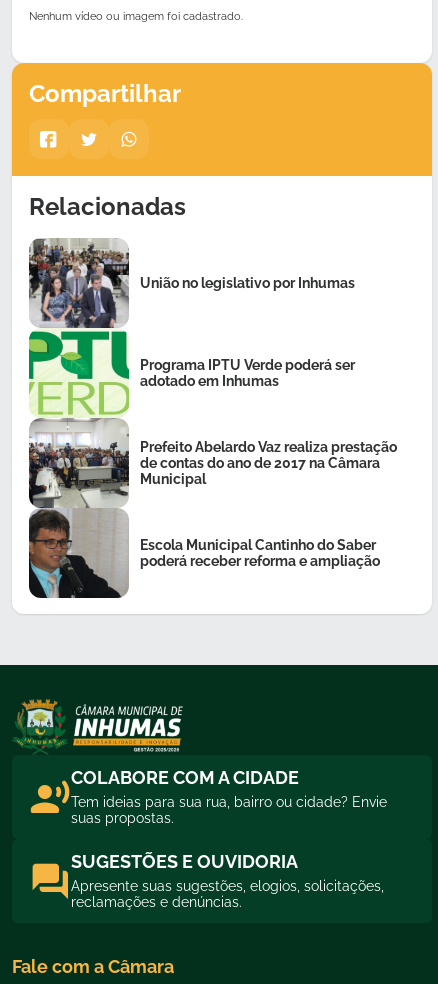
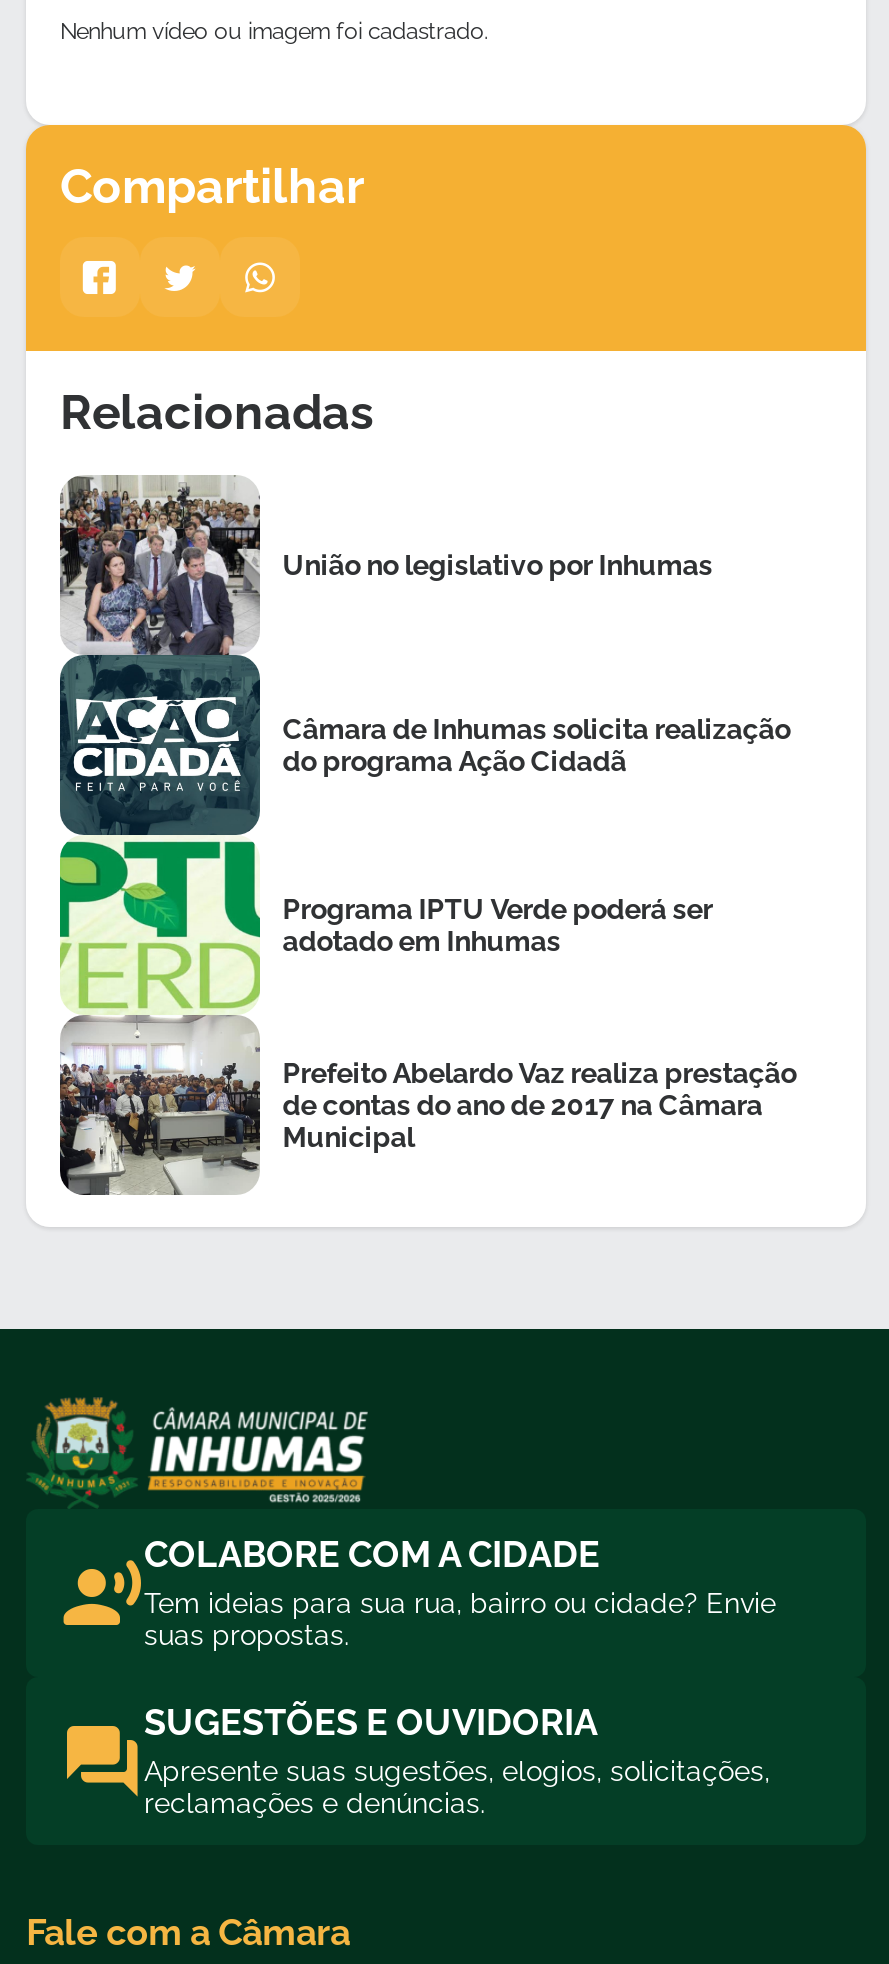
+ [image]
+ Câmara de Inhumas solicita realização
+ do programa Ação Cidadã

moved down: Programa IPTU Verde poderá ser | adotado em Inhumas | Prefeito Abelardo Vaz realiza prestação | de contas do ano de 2017 na Câmara | Municipal

- [image]
- Escola Municipal Cantinho do Saber
- poderá receber reforma e ampliação
